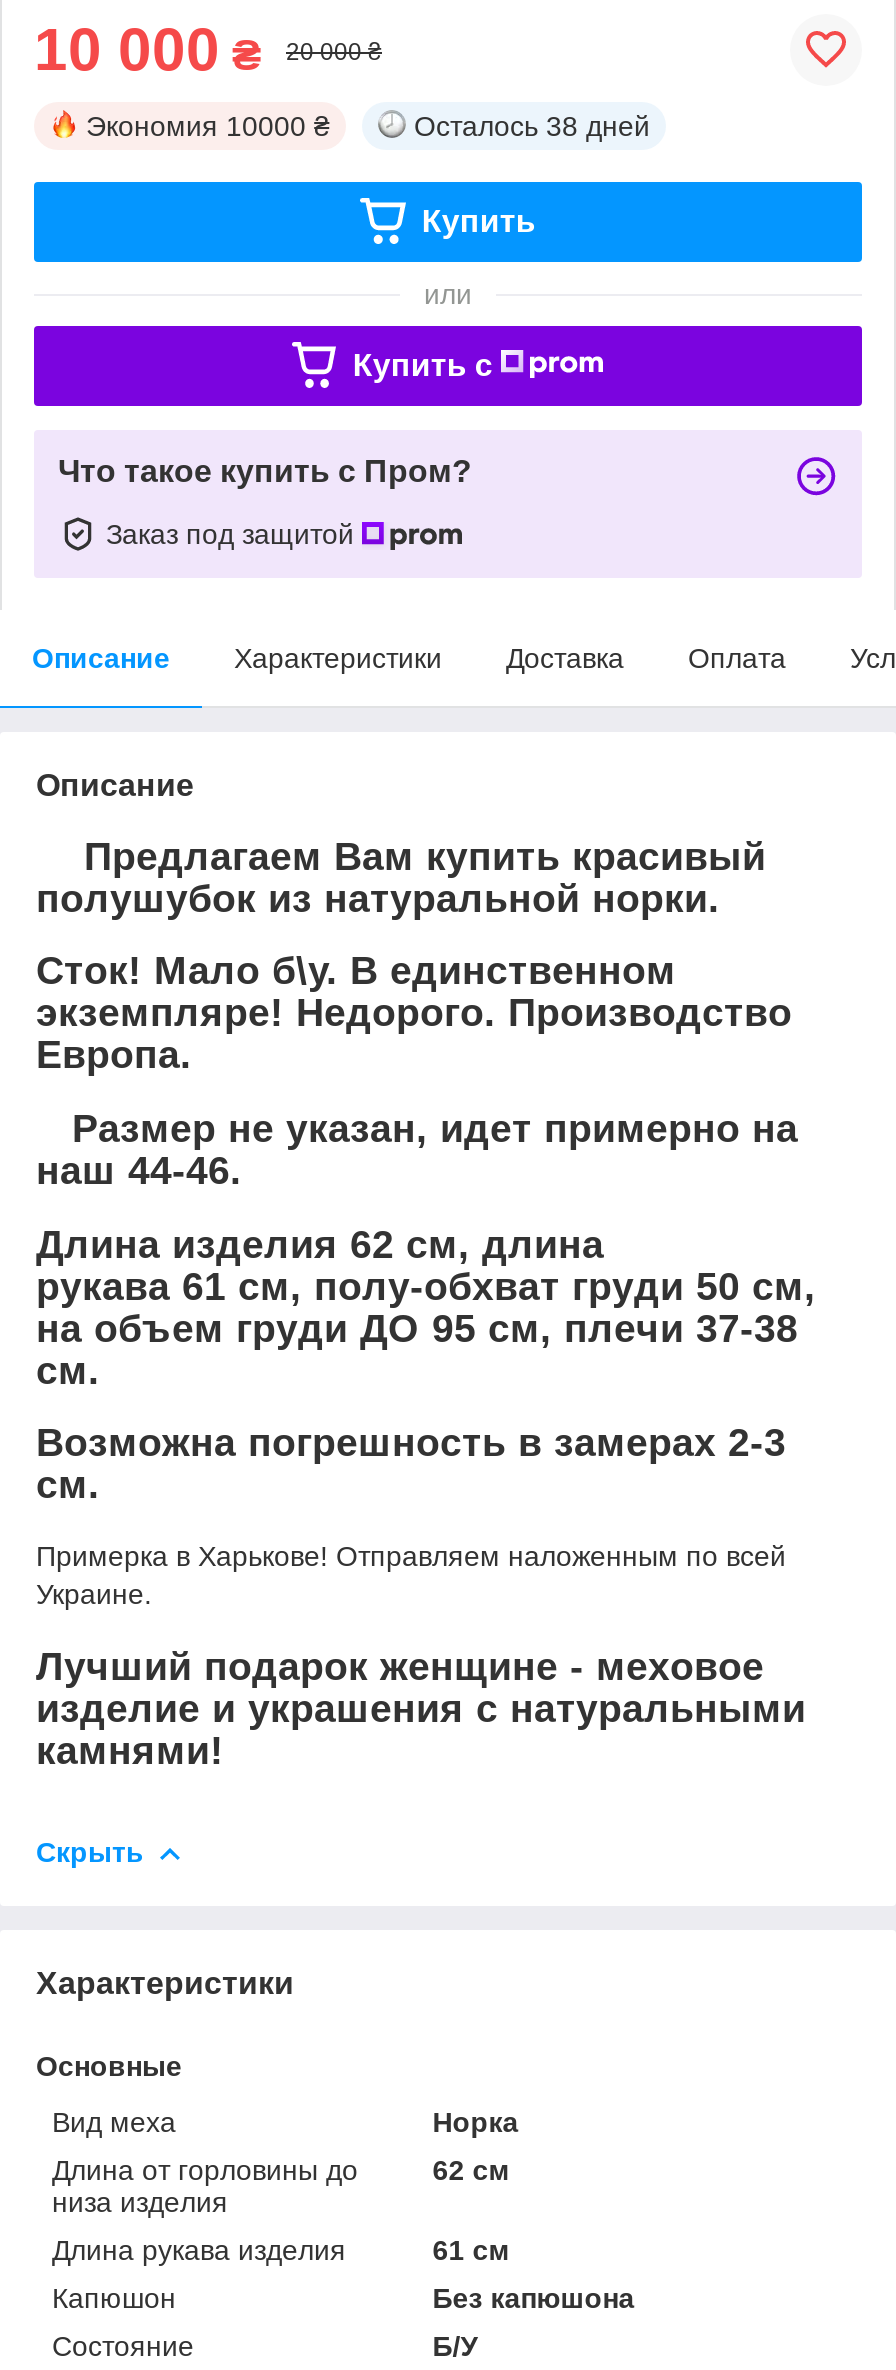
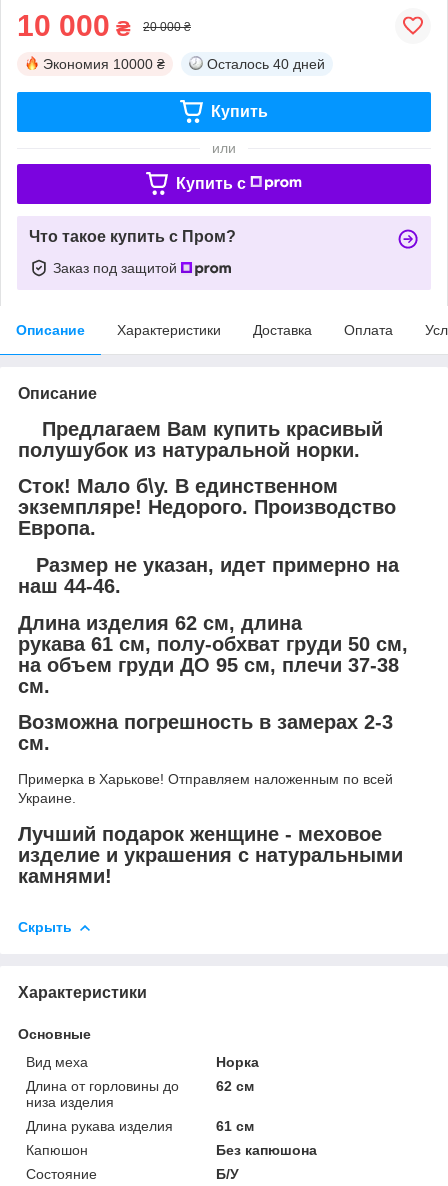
- Осталось 38 дней
+ Осталось 40 дней
